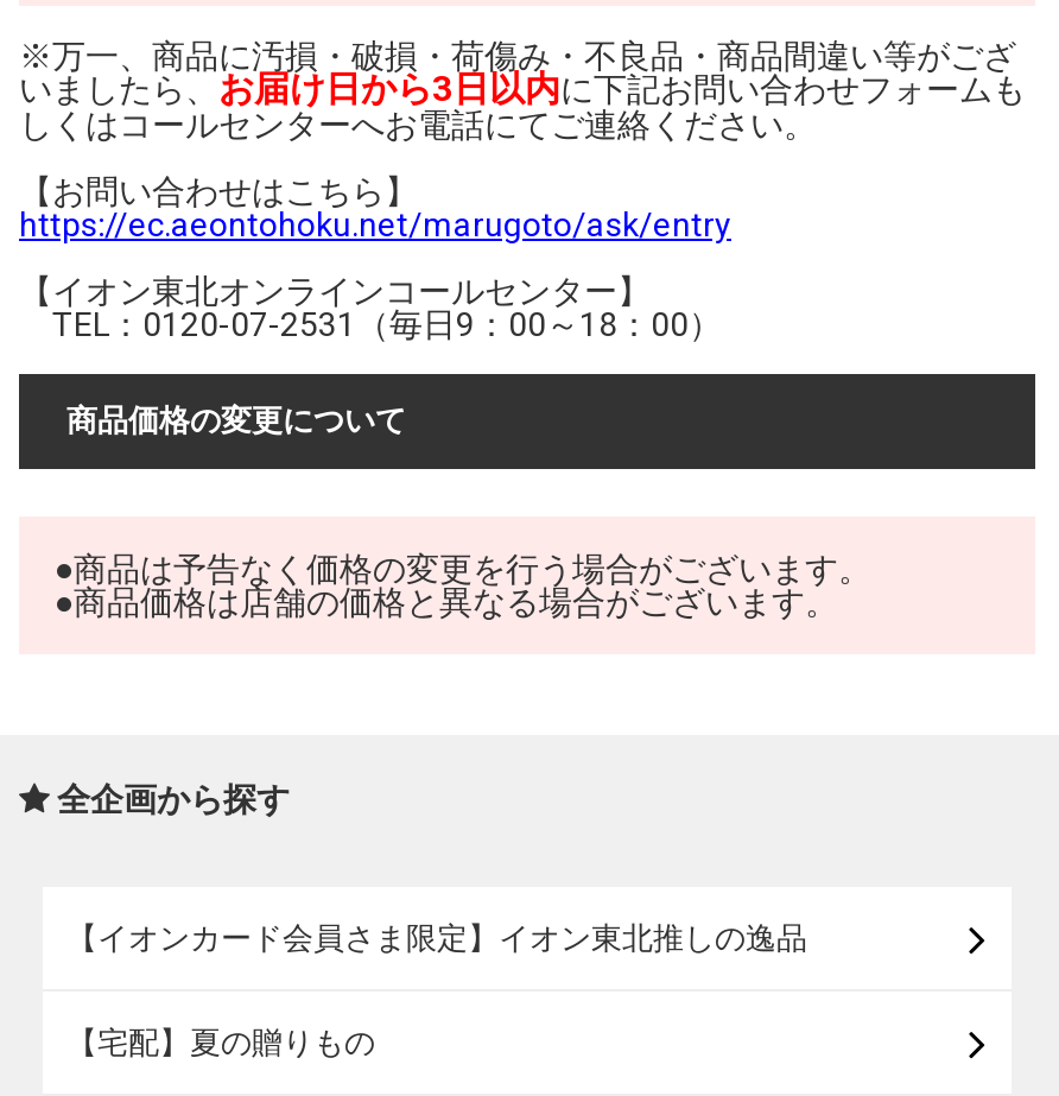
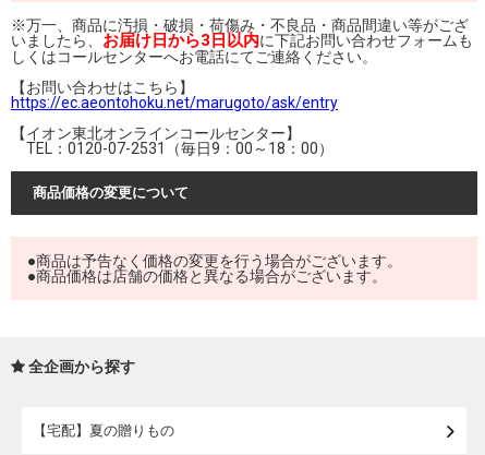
- 【イオンカード会員さま限定】イオン東北推しの逸品
